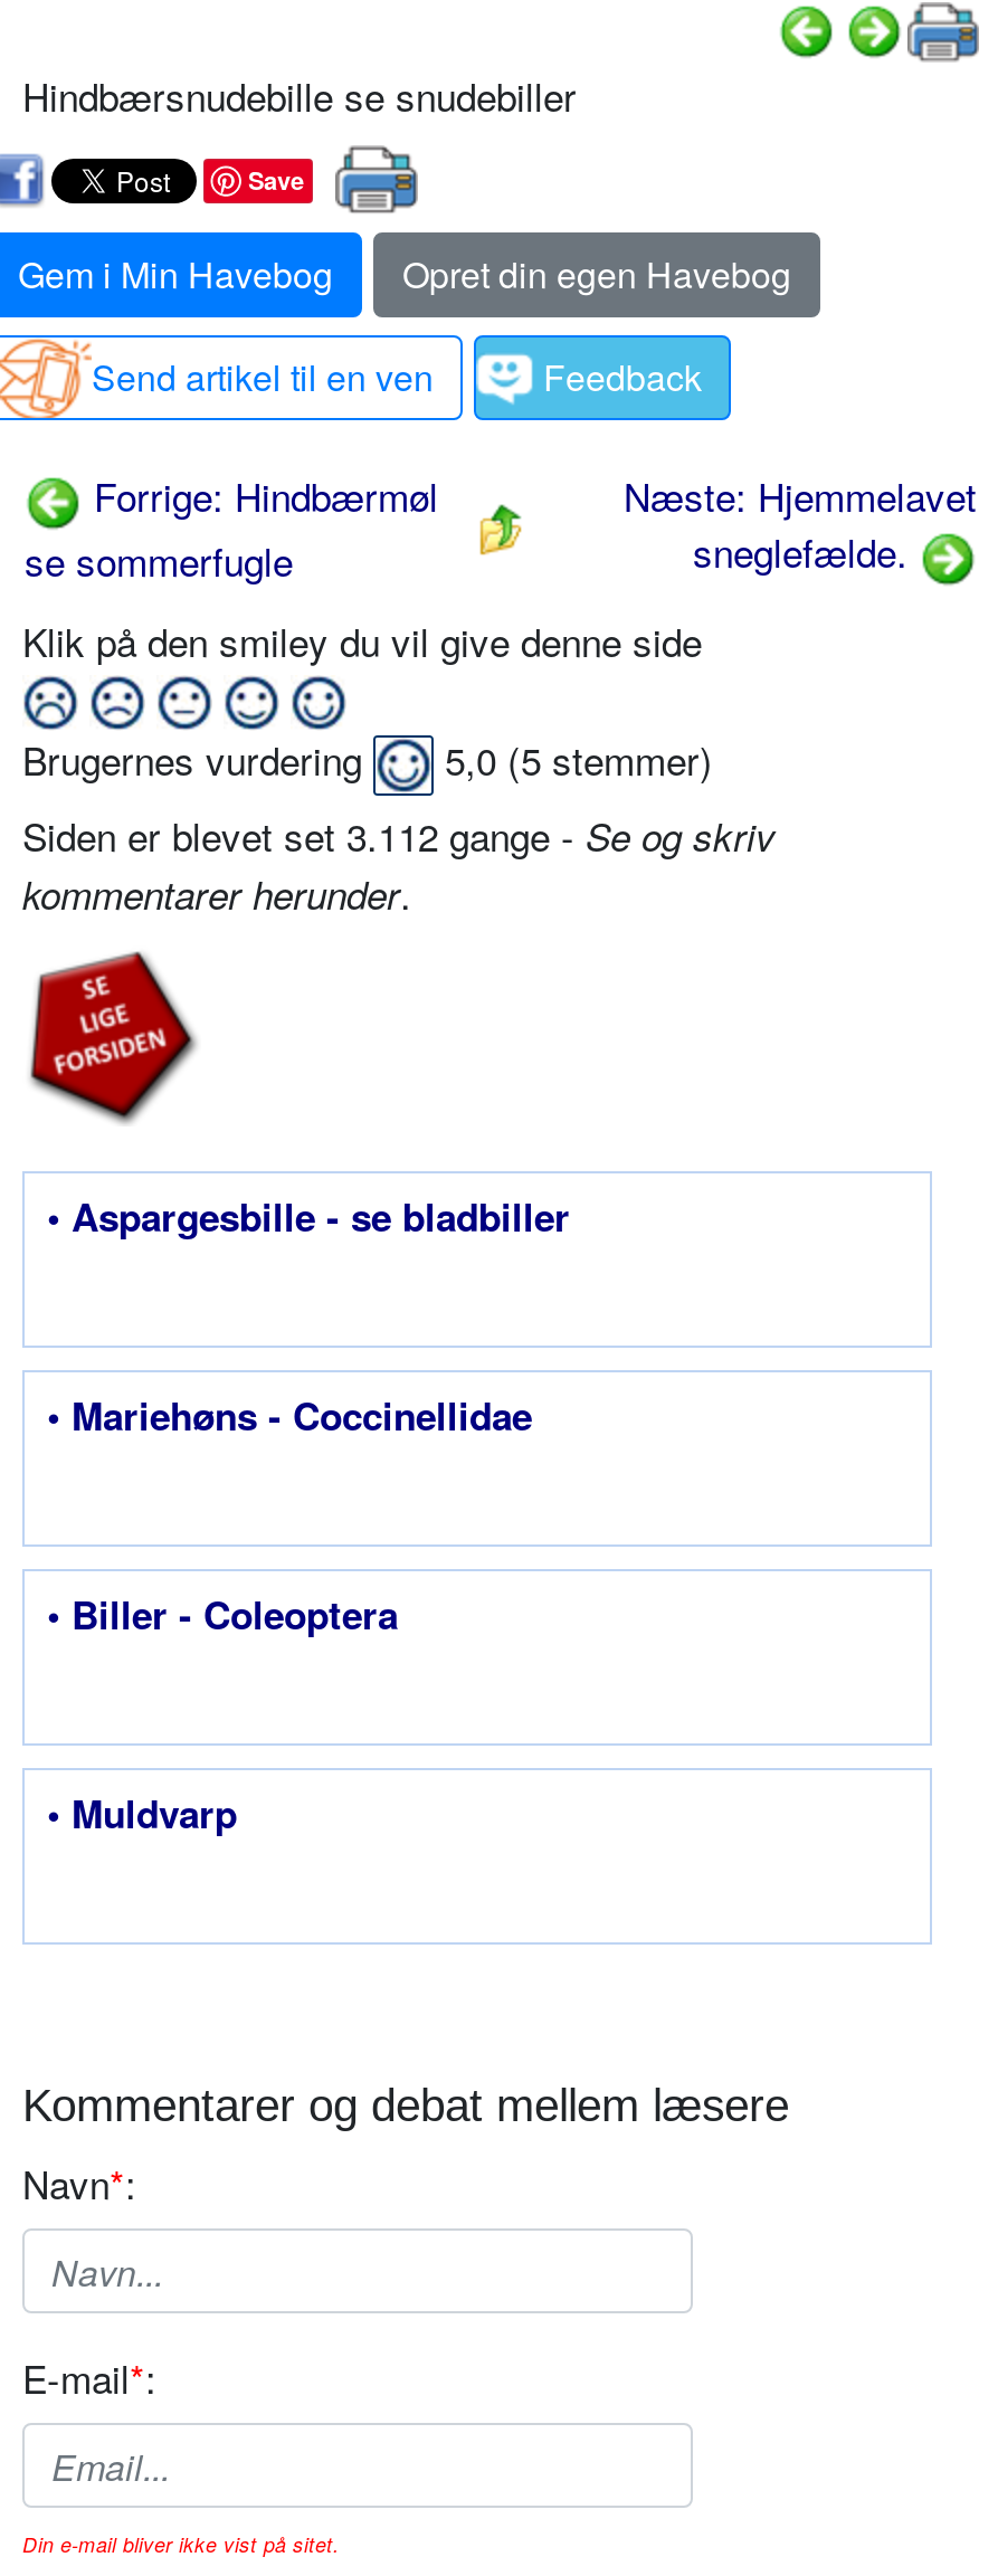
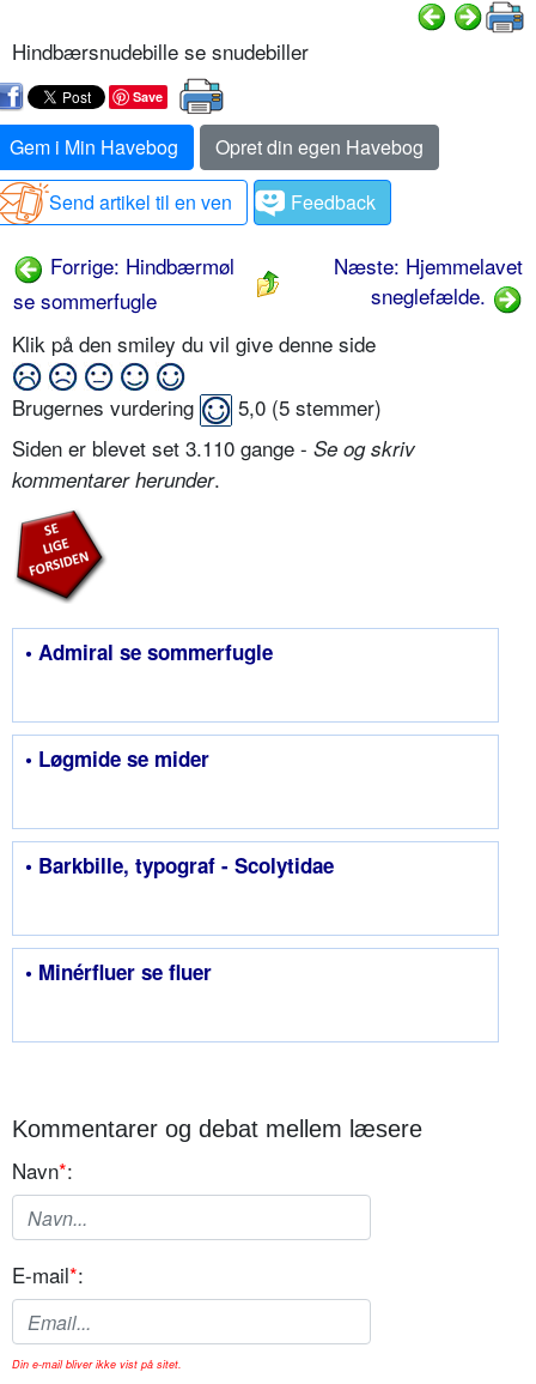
- Siden er blevet set 3.112 gange - Se og skriv
+ Siden er blevet set 3.110 gange - Se og skriv

- • Aspargesbille - se bladbiller
+ • Admiral se sommerfugle

- • Mariehøns - Coccinellidae
+ • Løgmide se mider

- • Biller - Coleoptera
+ • Barkbille, typograf - Scolytidae

- • Muldvarp
+ • Minérfluer se fluer
